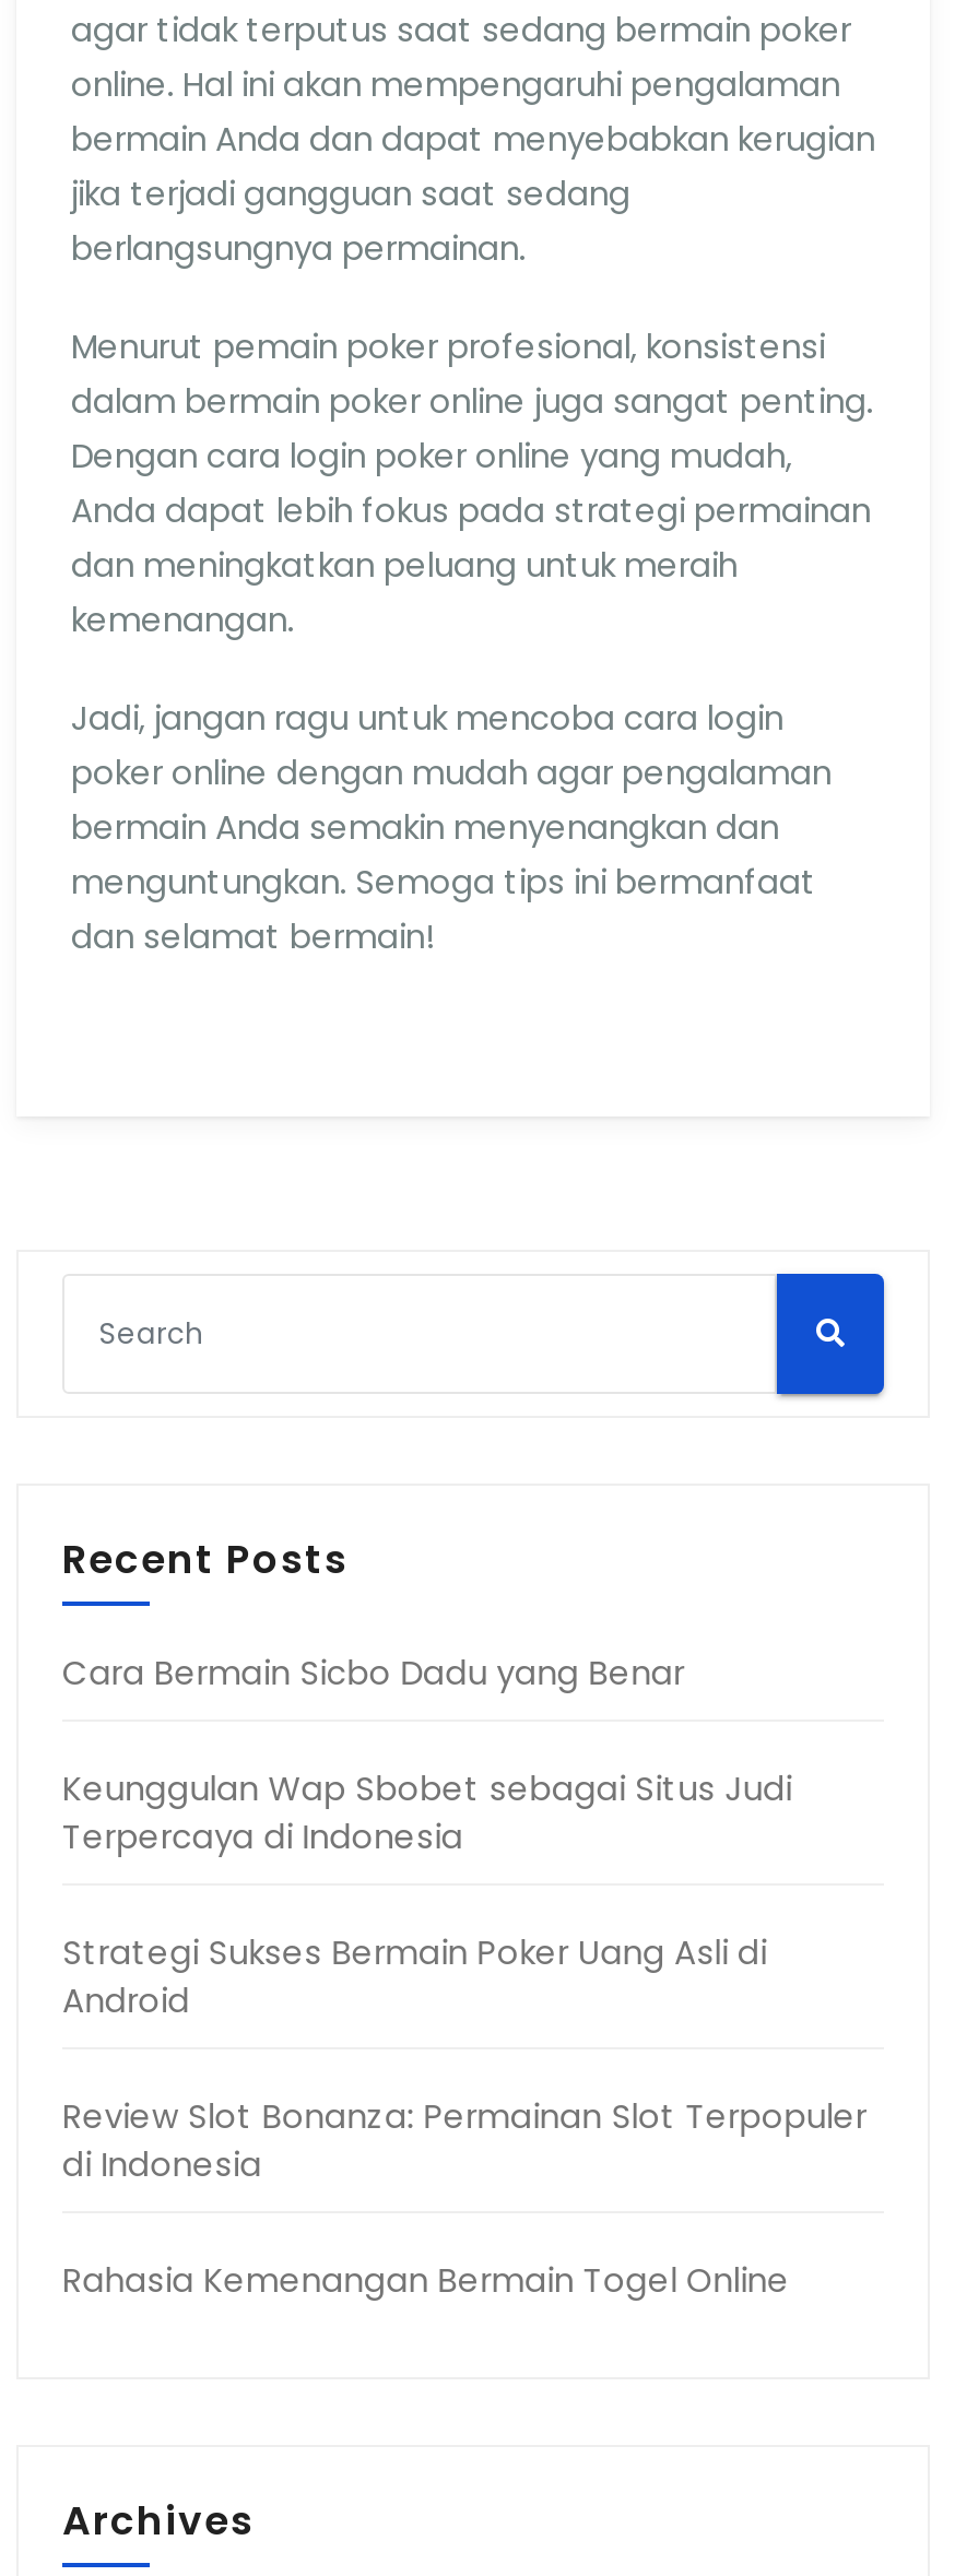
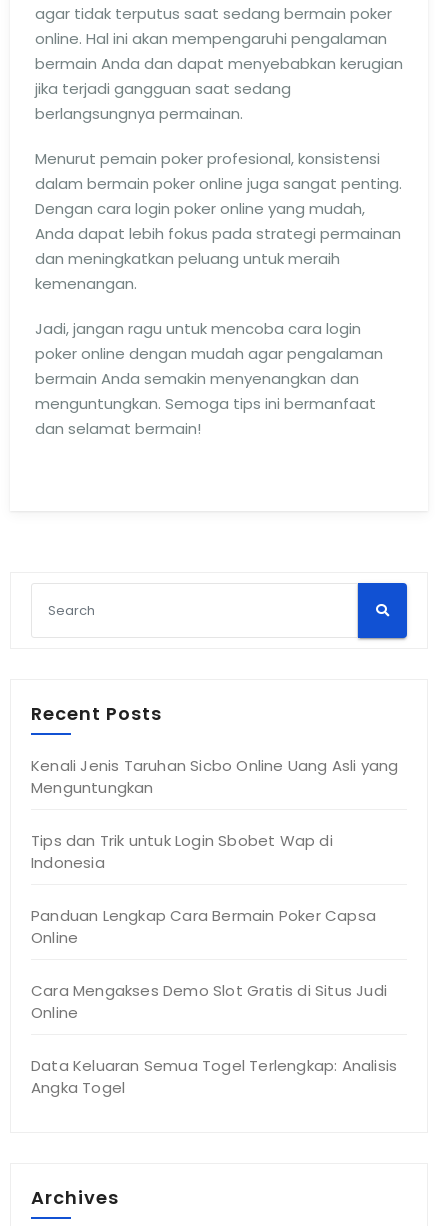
- Cara Bermain Sicbo Dadu yang Benar
+ Kenali Jenis Taruhan Sicbo Online Uang Asli yang
+ Menguntungkan

- Keunggulan Wap Sbobet sebagai Situs Judi
- Terpercaya di Indonesia
+ Tips dan Trik untuk Login Sbobet Wap di
+ Indonesia

- Strategi Sukses Bermain Poker Uang Asli di
- Android
+ Panduan Lengkap Cara Bermain Poker Capsa
+ Online

- Review Slot Bonanza: Permainan Slot Terpopuler
- di Indonesia
+ Cara Mengakses Demo Slot Gratis di Situs Judi
+ Online

- Rahasia Kemenangan Bermain Togel Online
+ Data Keluaran Semua Togel Terlengkap: Analisis
+ Angka Togel
